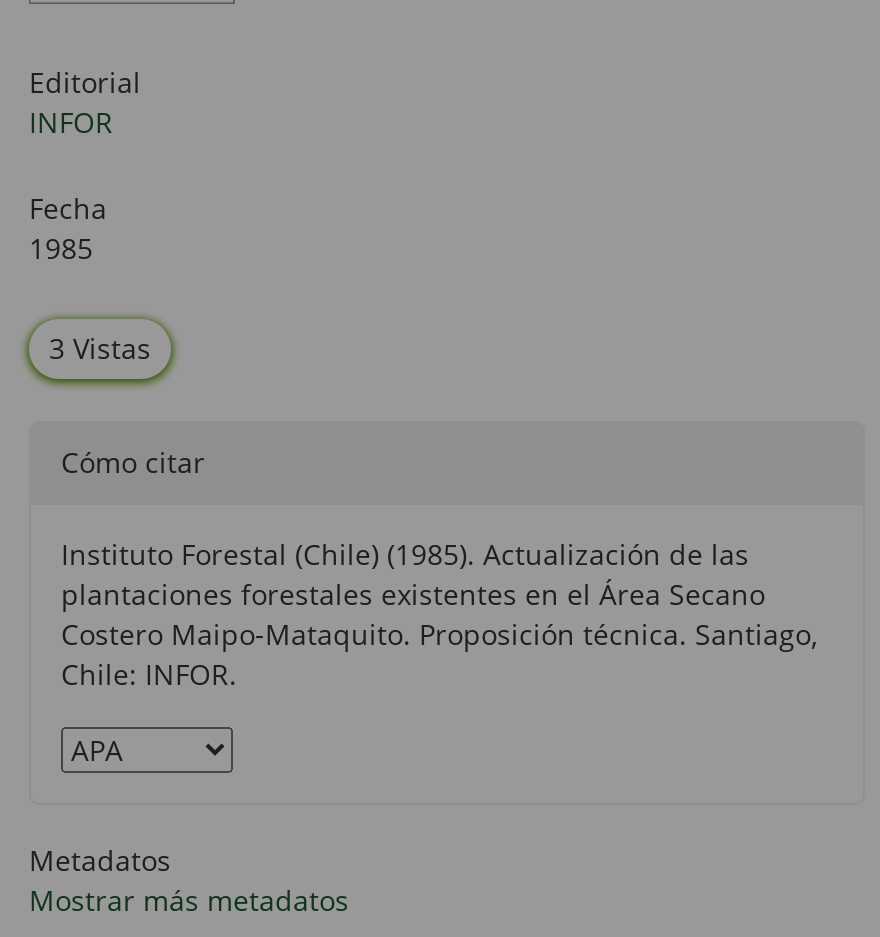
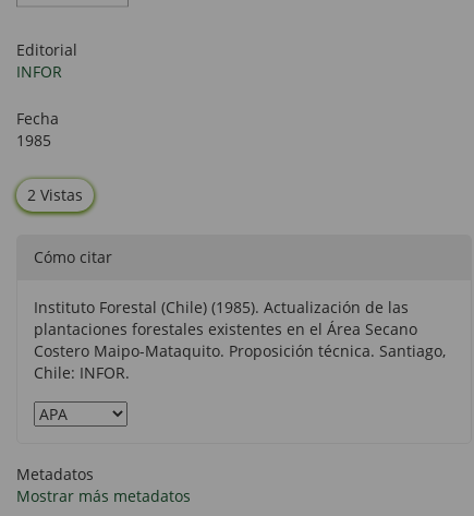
- 3 Vistas
+ 2 Vistas
